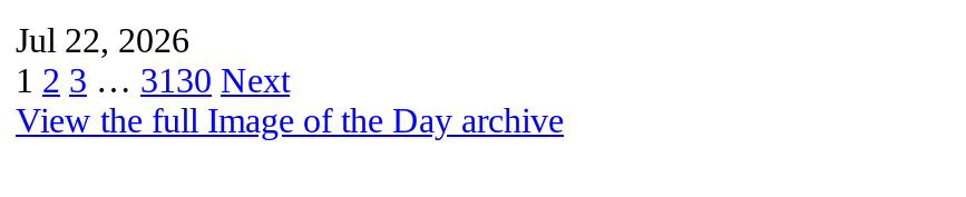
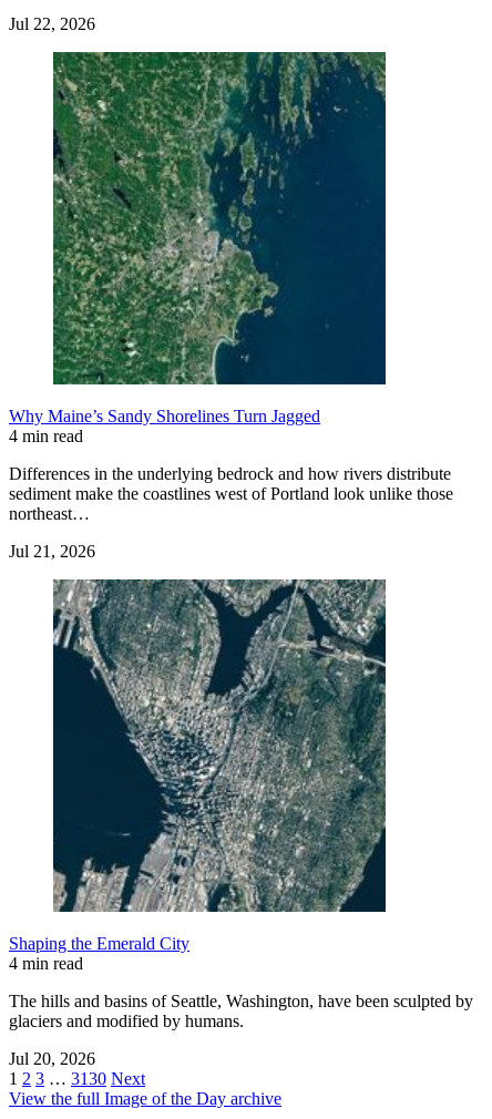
+ [image]
+ Why Maine’s Sandy Shorelines Turn Jagged
+ 4 min read
+ Differences in the underlying bedrock and how rivers distribute
+ sediment make the coastlines west of Portland look unlike those
+ northeast…
+ Jul 21, 2026

+ [image]
+ Shaping the Emerald City
+ 4 min read
+ The hills and basins of Seattle, Washington, have been sculpted by
+ glaciers and modified by humans.
+ Jul 20, 2026
